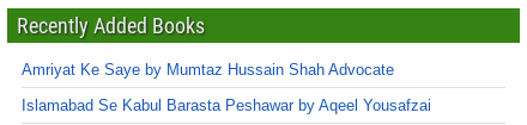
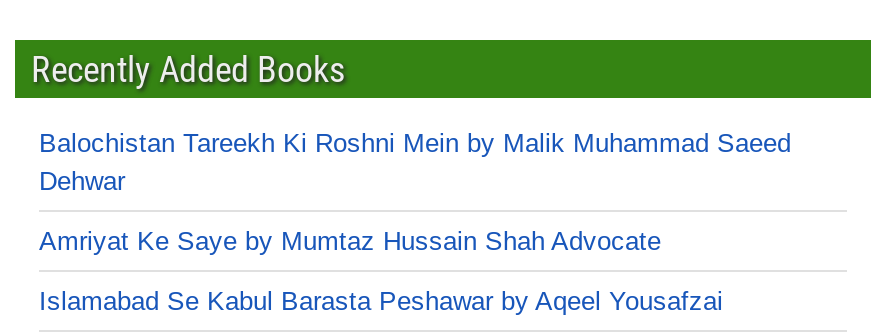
+ Balochistan Tareekh Ki Roshni Mein by Malik Muhammad Saeed
+ Dehwar
